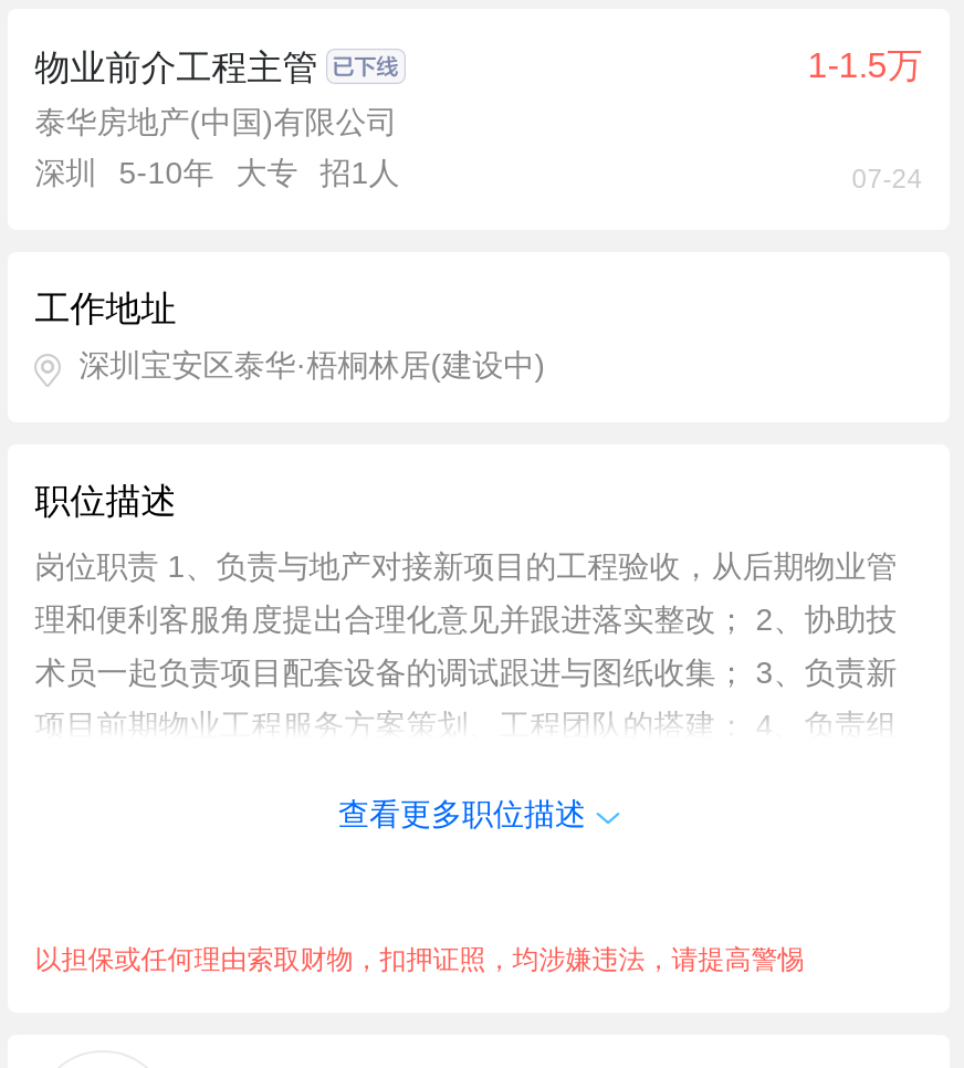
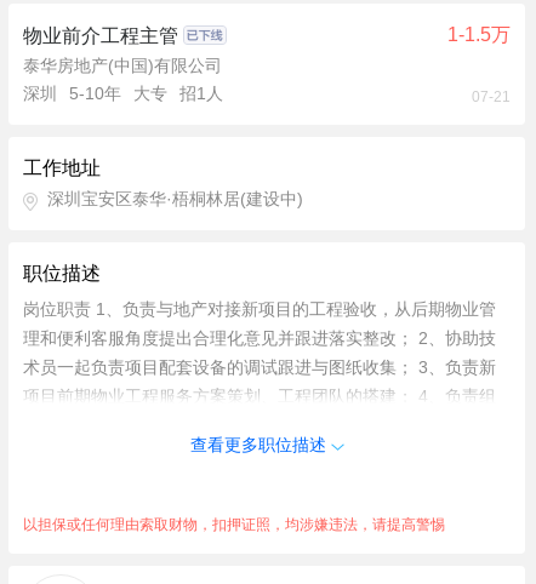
- 07-24
+ 07-21
